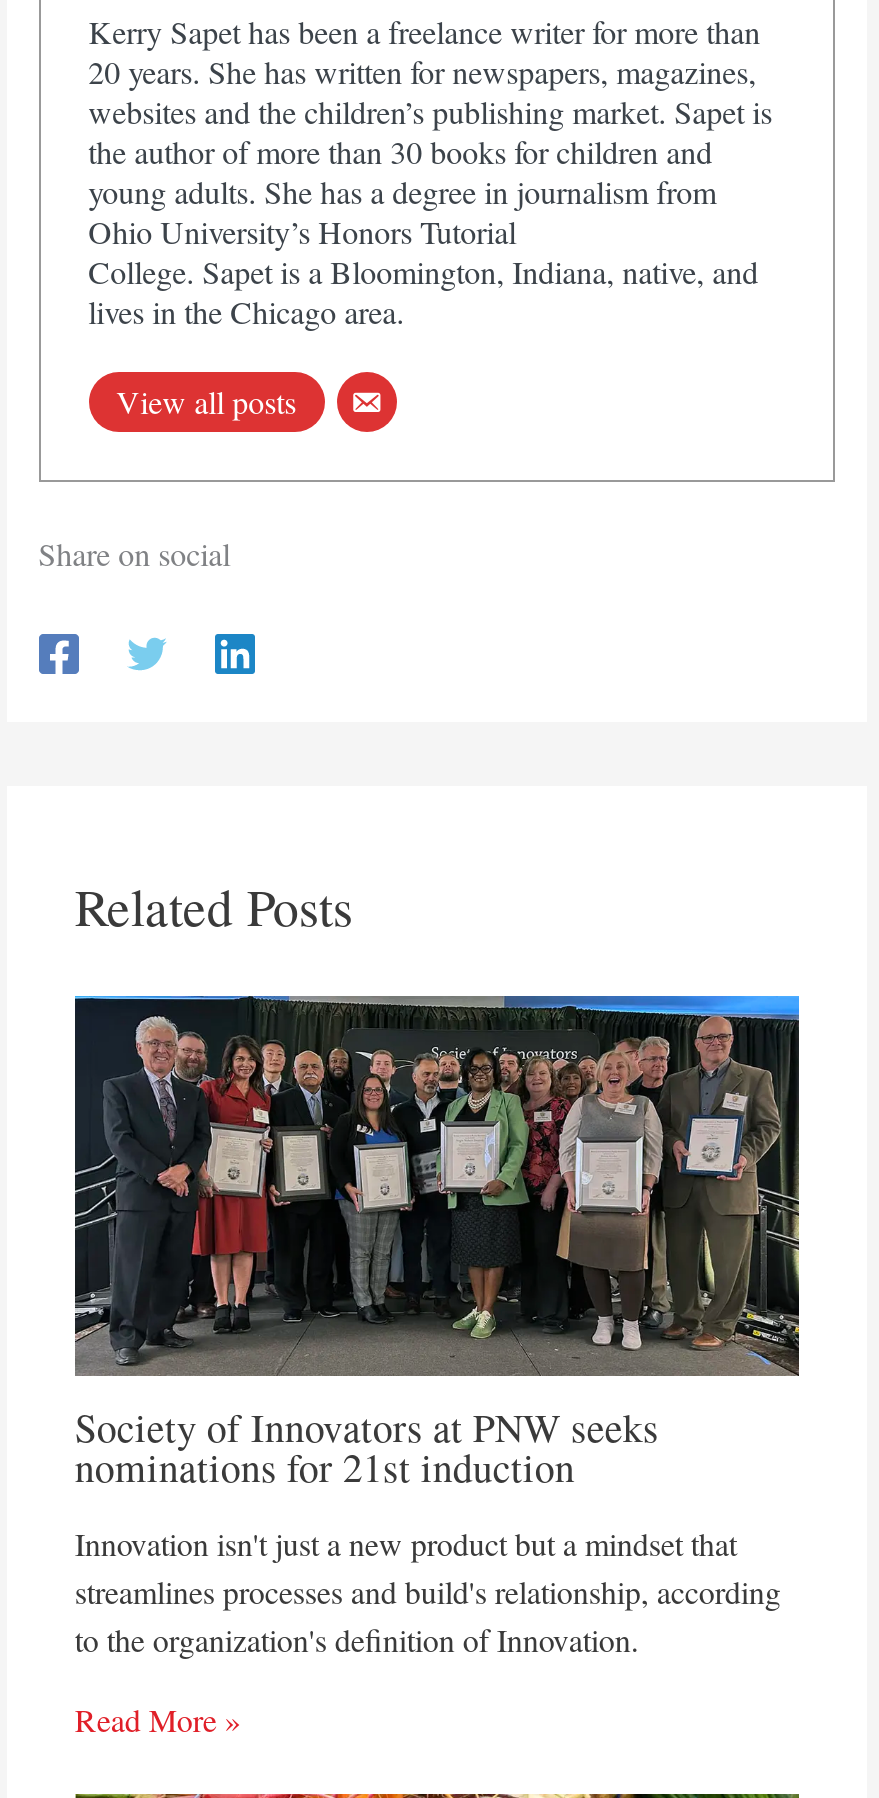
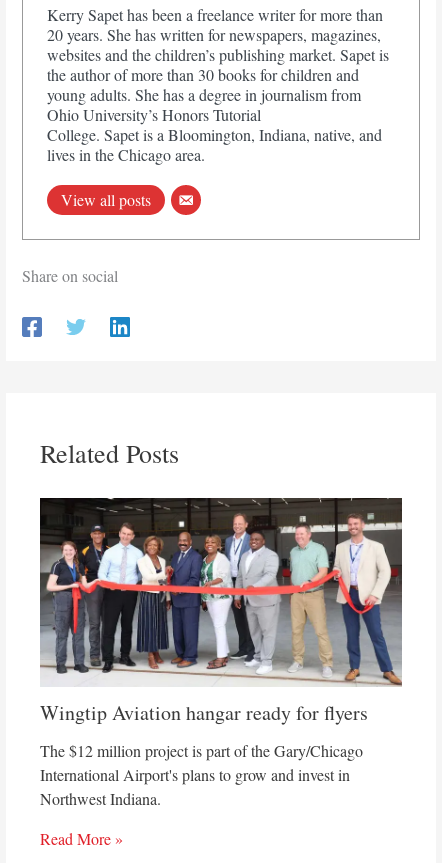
- [image]
- Society of Innovators at PNW seeks
- nominations for 21st induction
+ [image]
+ Wingtip Aviation hangar ready for flyers

- Innovation isn't just a new product but a mindset that
- streamlines processes and build's relationship, according
- to the organization's definition of Innovation.
+ The $12 million project is part of the Gary/Chicago
+ International Airport's plans to grow and invest in
+ Northwest Indiana.
